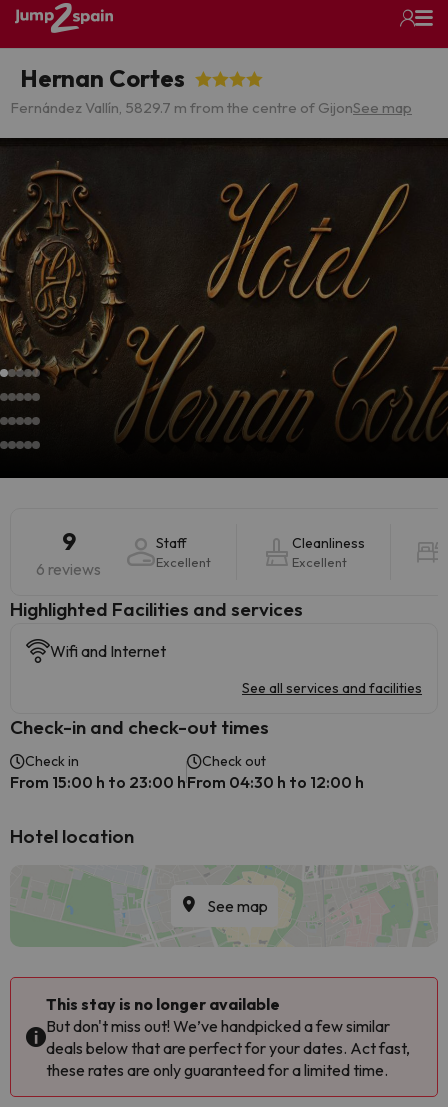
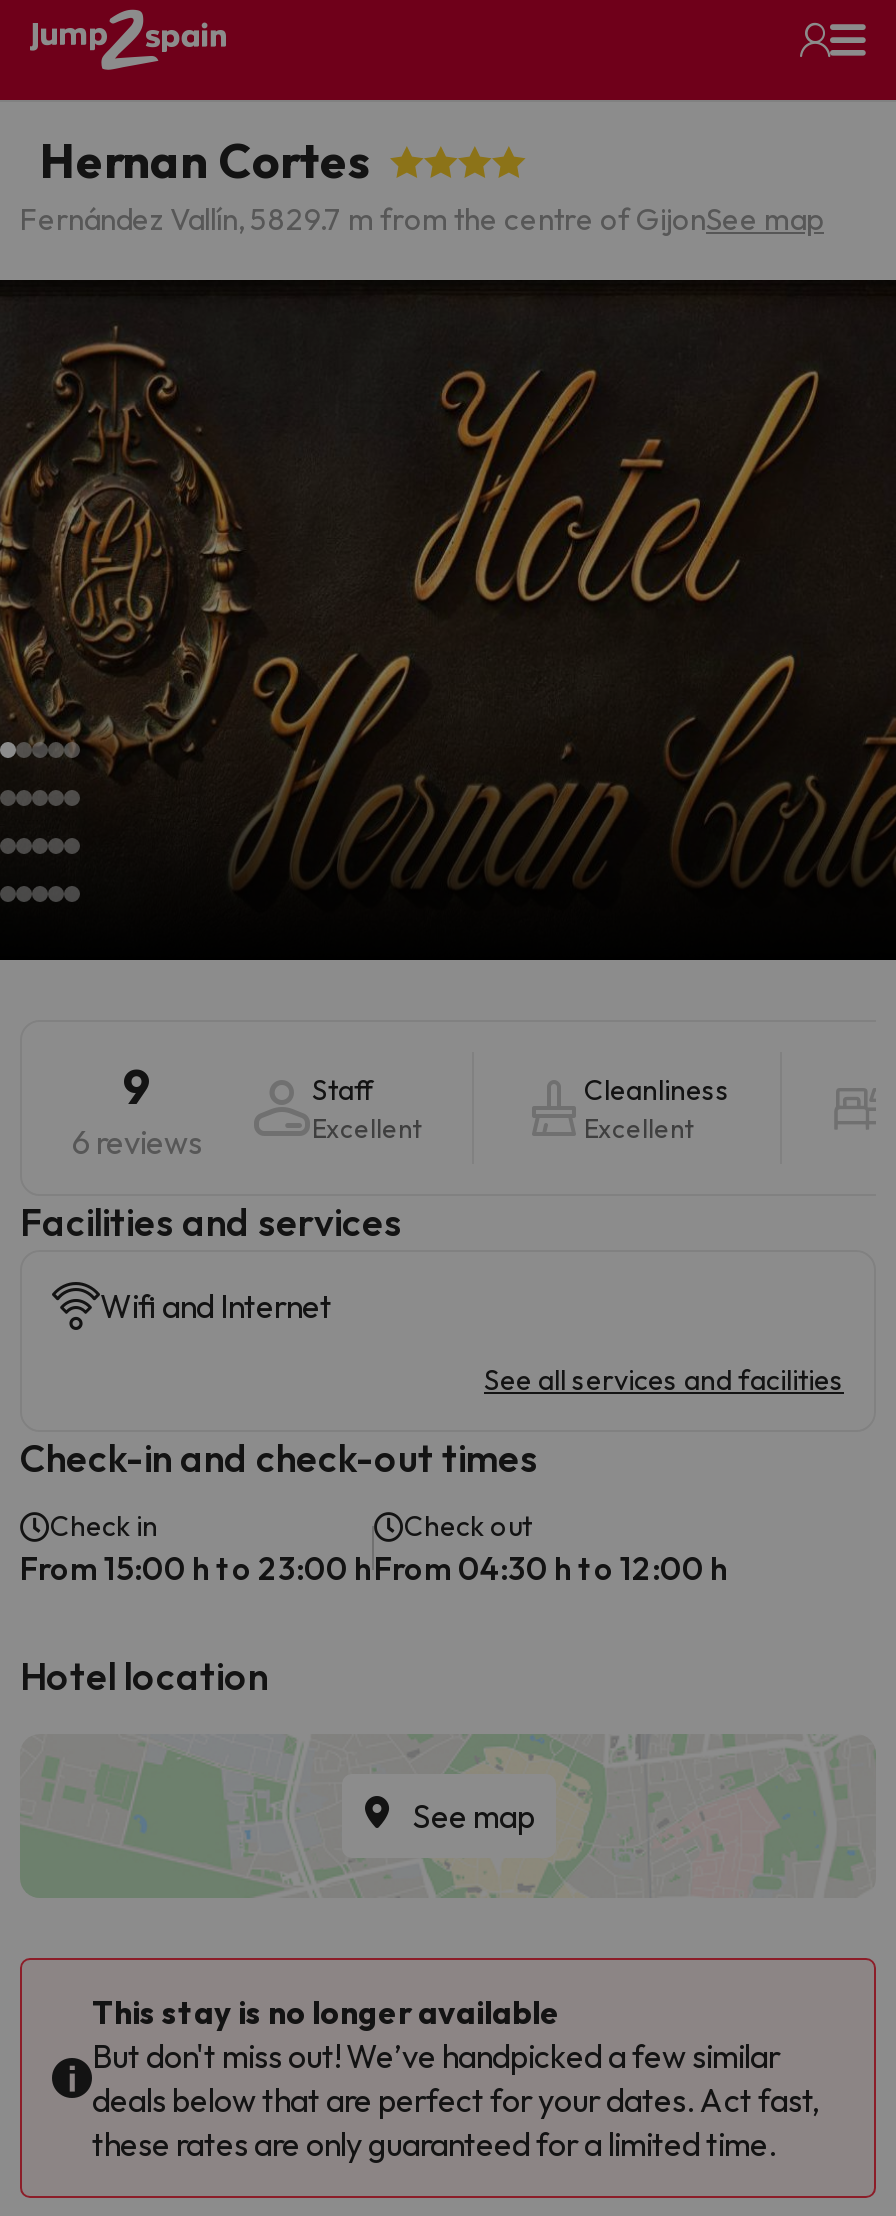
- Highlighted Facilities and services
+ Facilities and services
